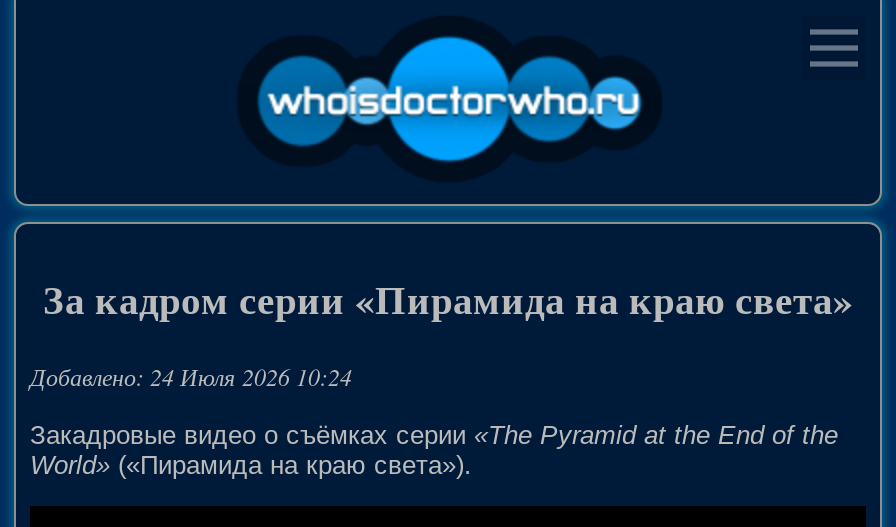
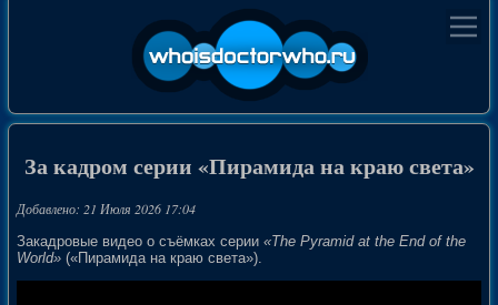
- Добавлено: 24 Июля 2026 10:24
+ Добавлено: 21 Июля 2026 17:04
